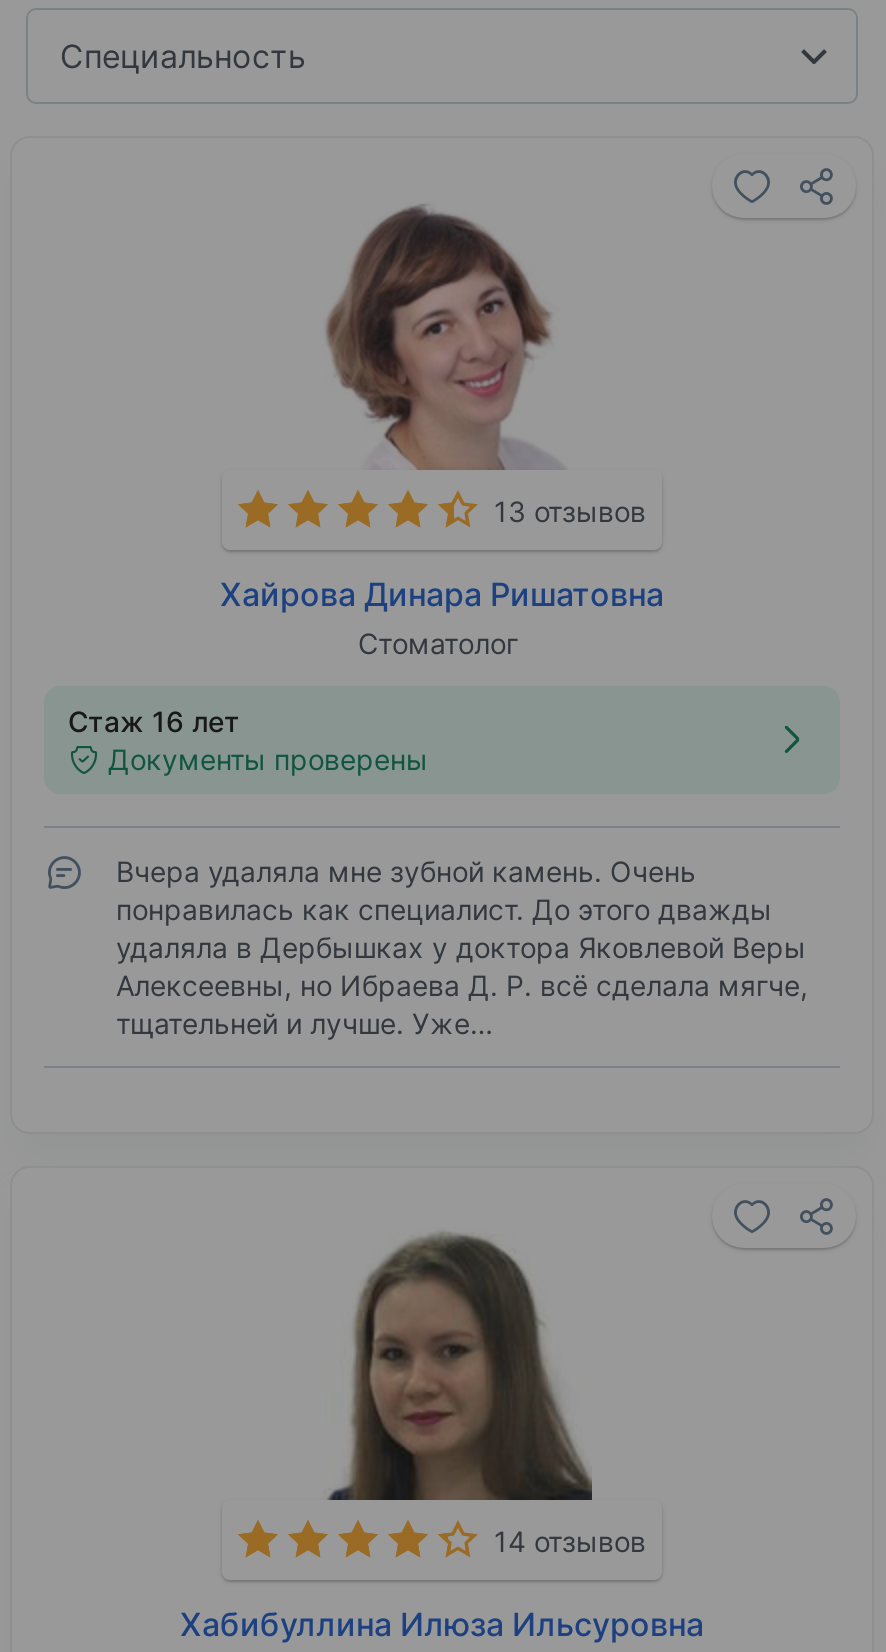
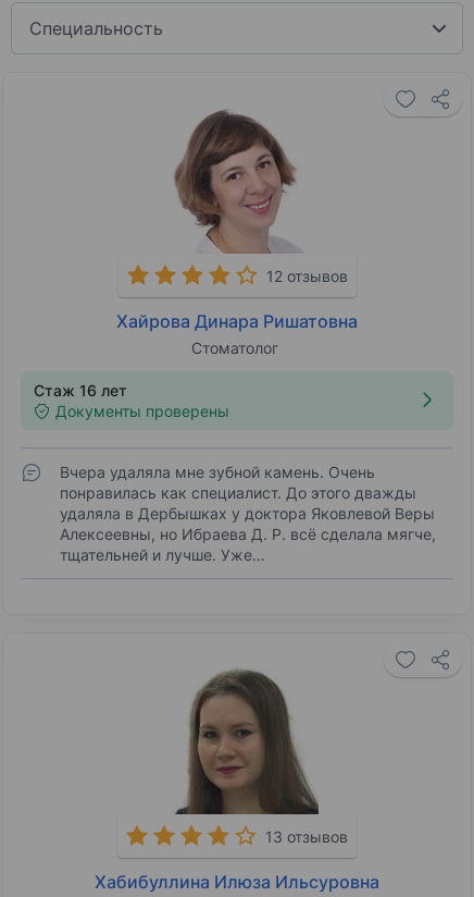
- 13 отзывов
+ 12 отзывов

- 14 отзывов
+ 13 отзывов
